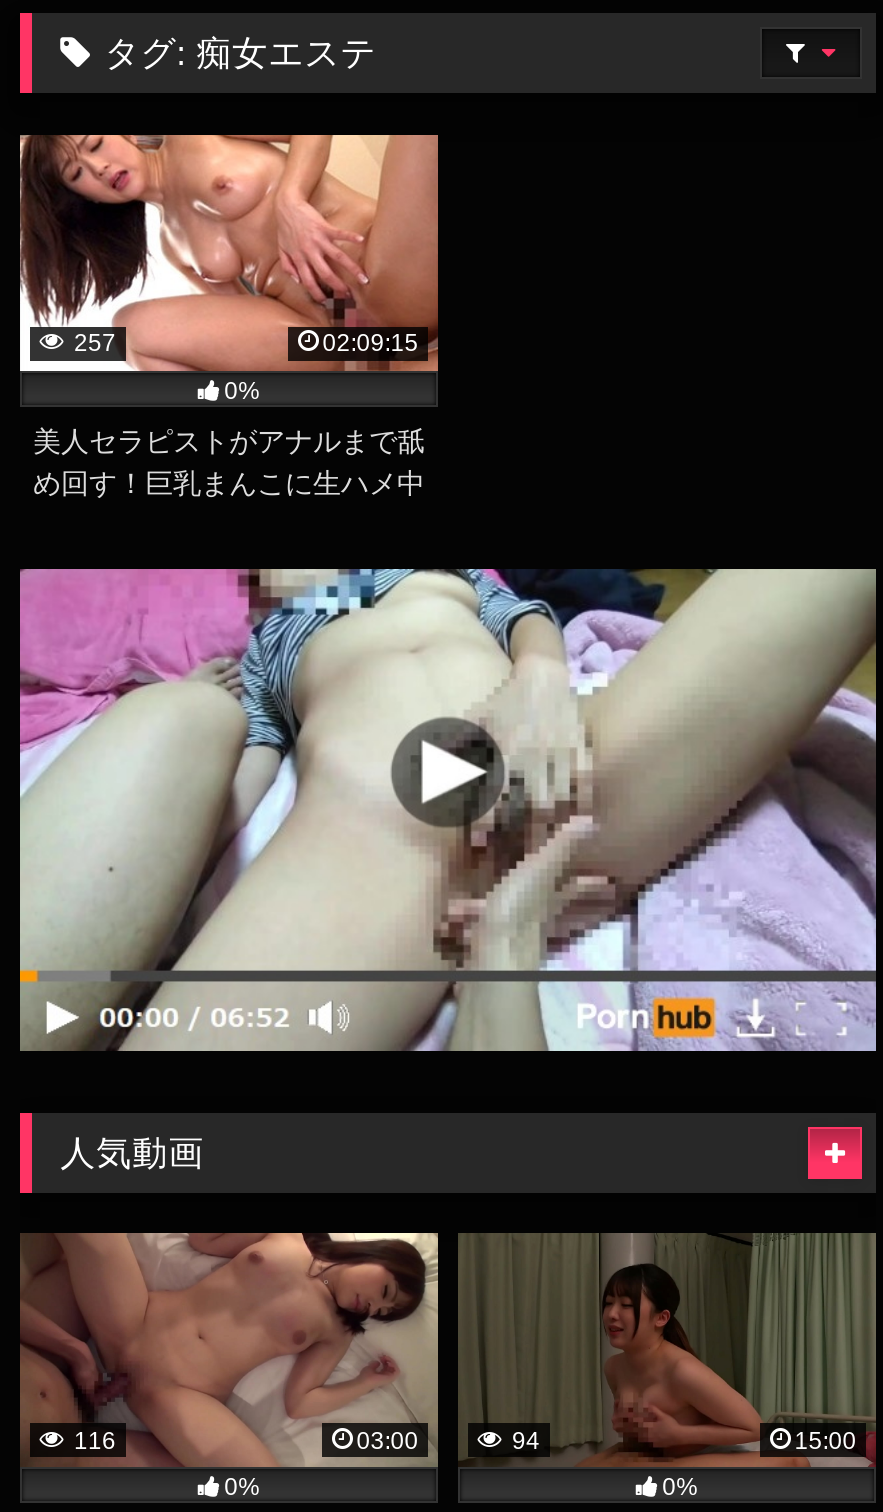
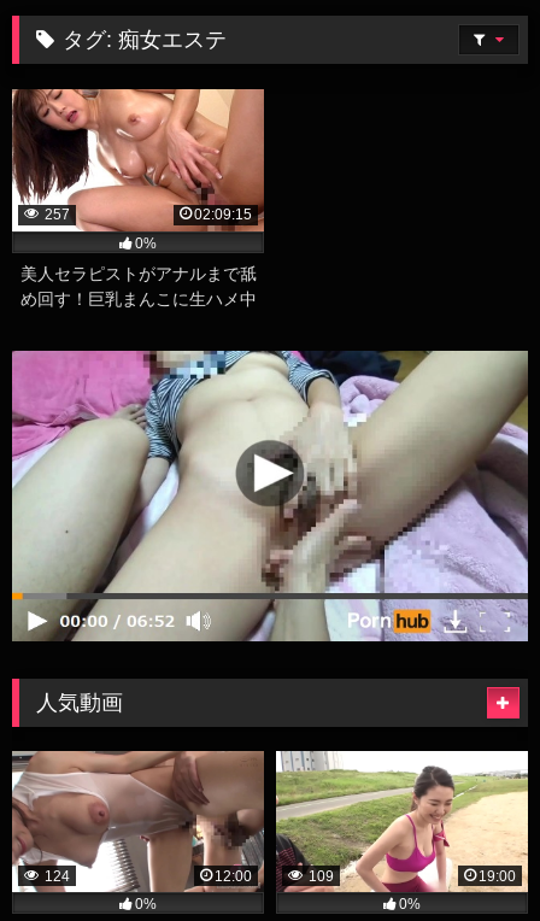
- [image]
- 116
+ [image]
+ 124

- [image]
- 94
- 15:00
+ [image]
+ 109
+ 19:00

- 03:00
+ 12:00
